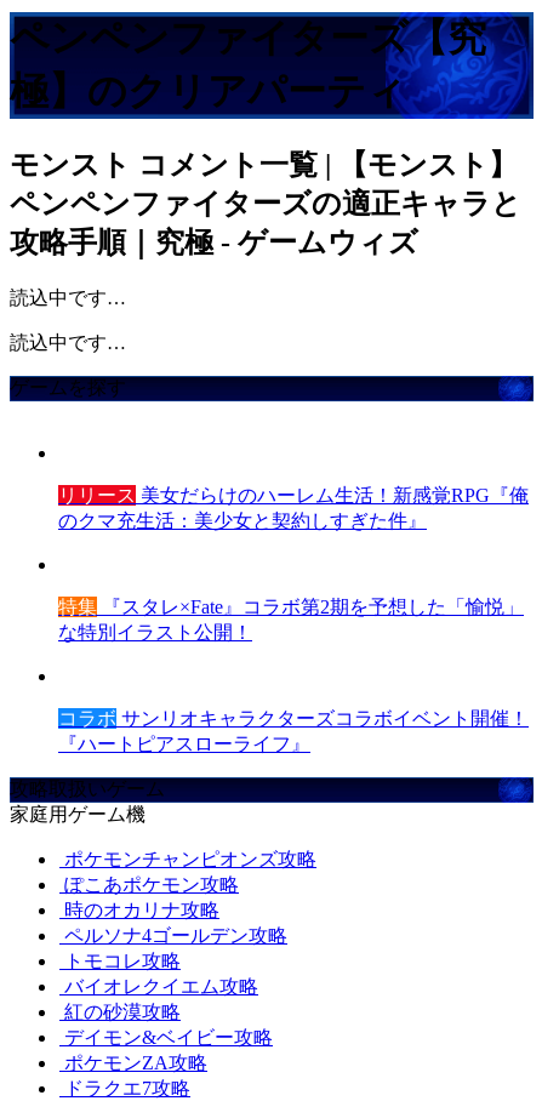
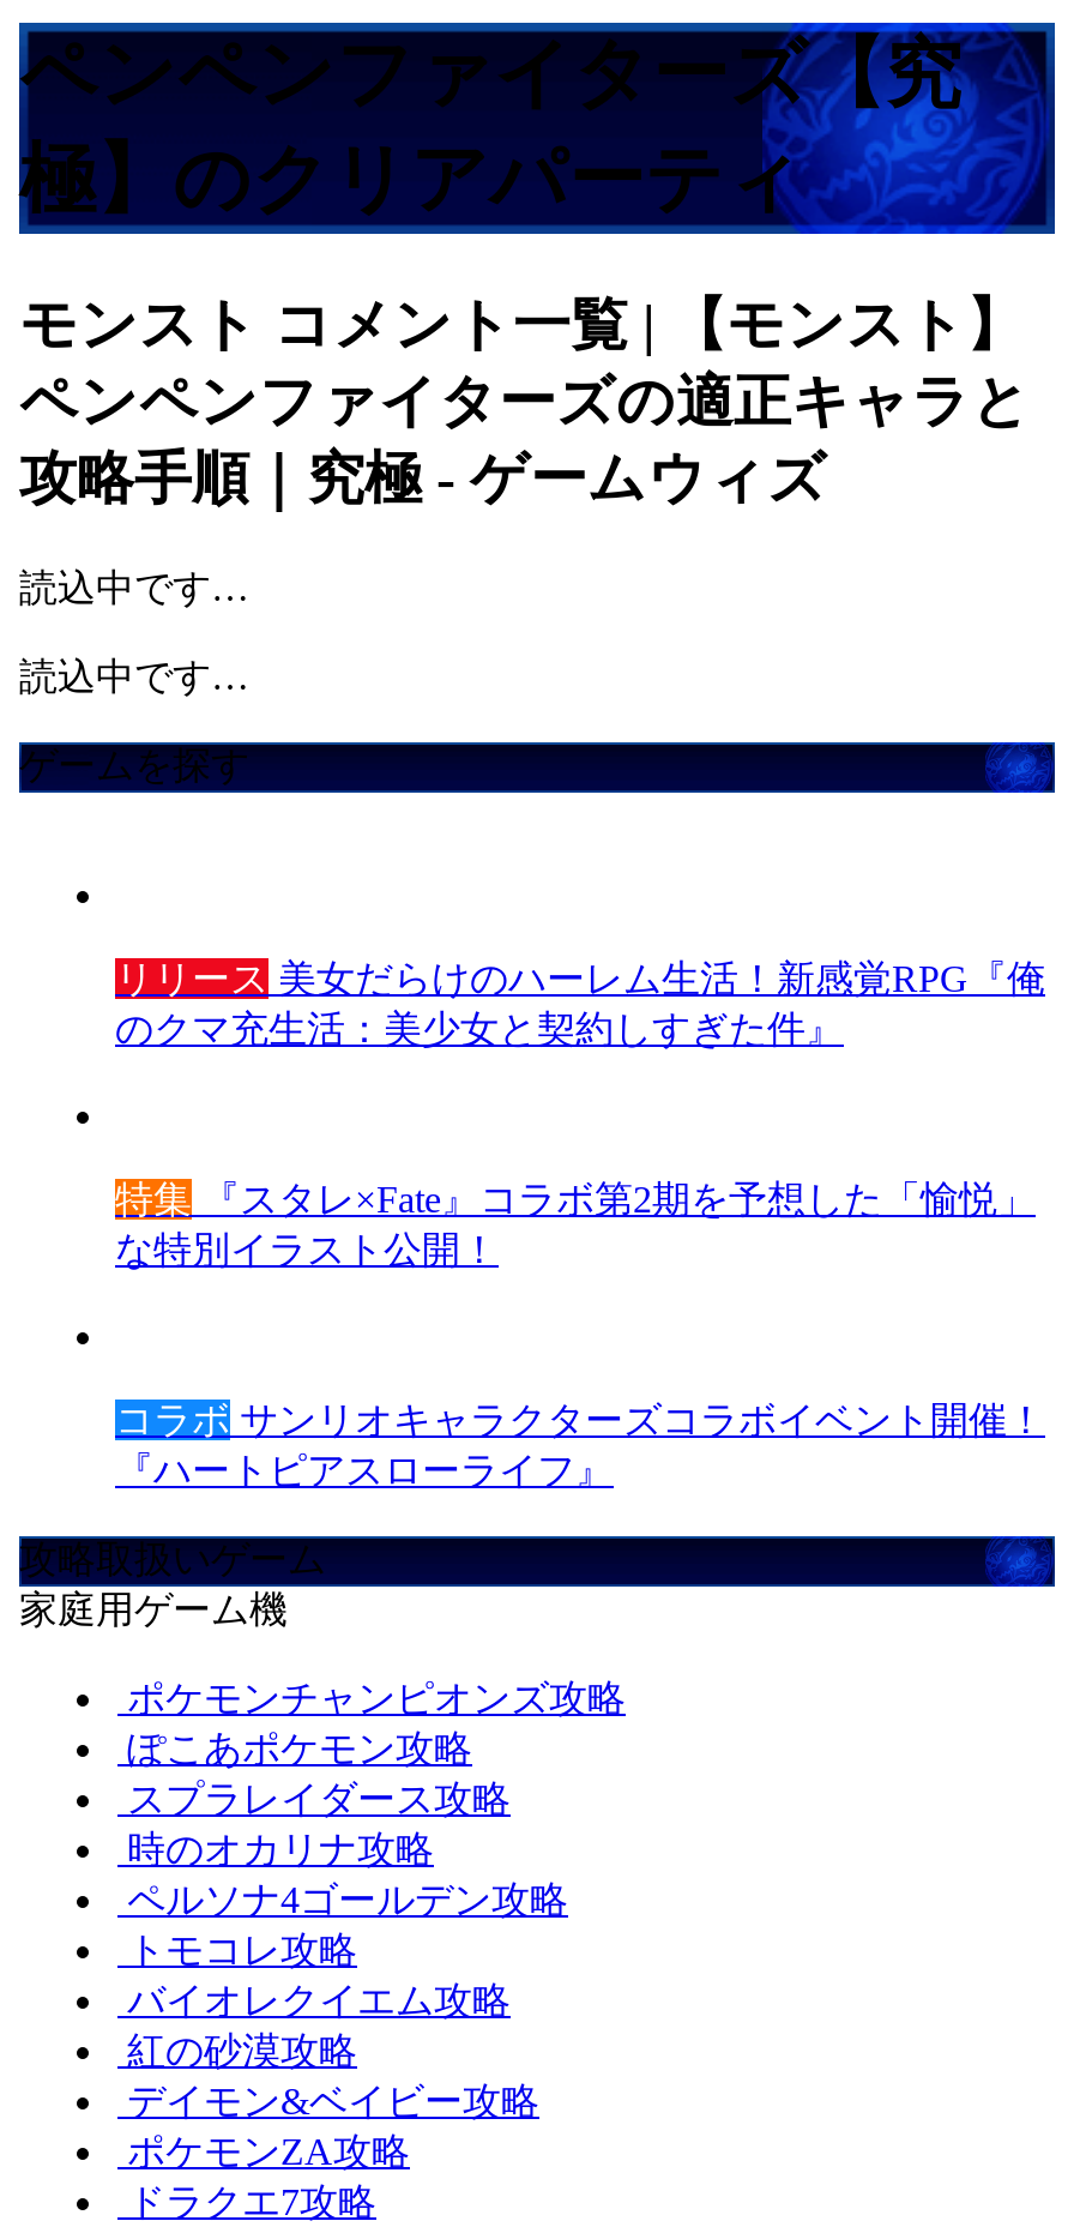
+ スプラレイダース攻略
